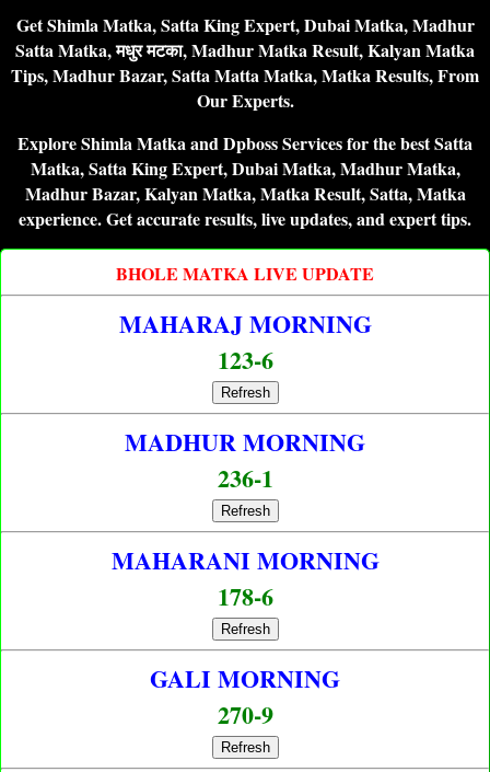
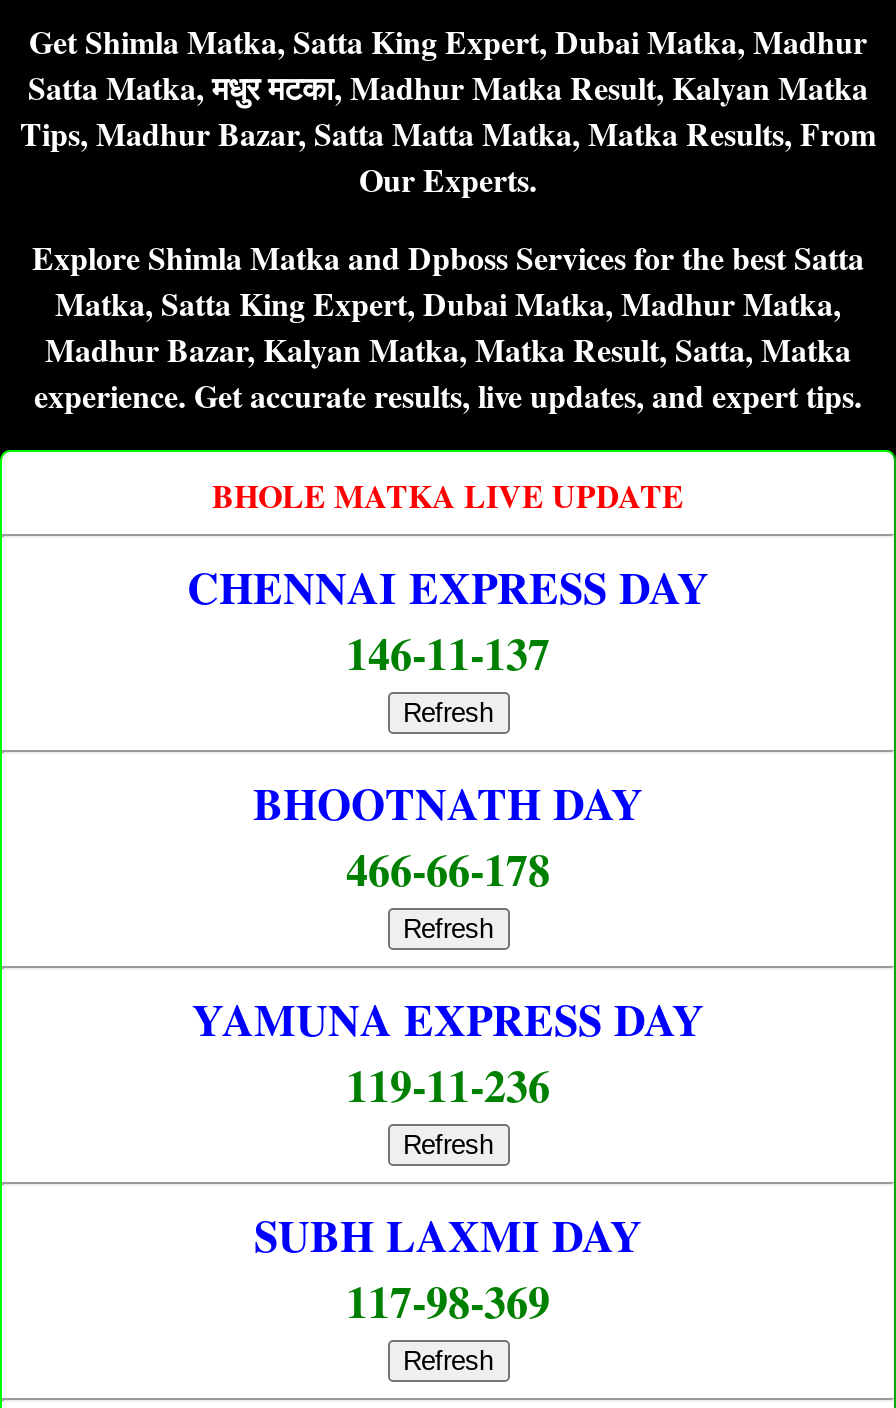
- MAHARAJ MORNING
- 123-6
+ CHENNAI EXPRESS DAY
+ 146-11-137

- MADHUR MORNING
- 236-1
+ BHOOTNATH DAY
+ 466-66-178

- MAHARANI MORNING
- 178-6
+ YAMUNA EXPRESS DAY
+ 119-11-236

- GALI MORNING
- 270-9
+ SUBH LAXMI DAY
+ 117-98-369
